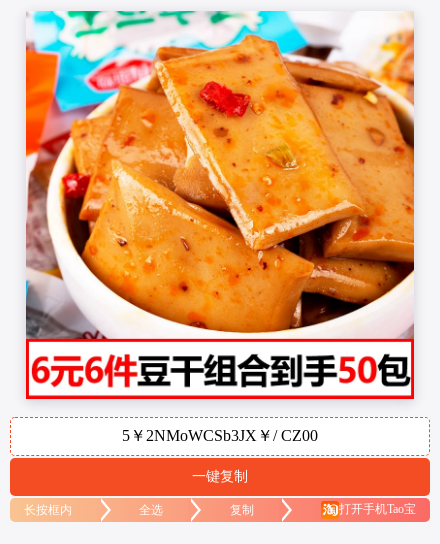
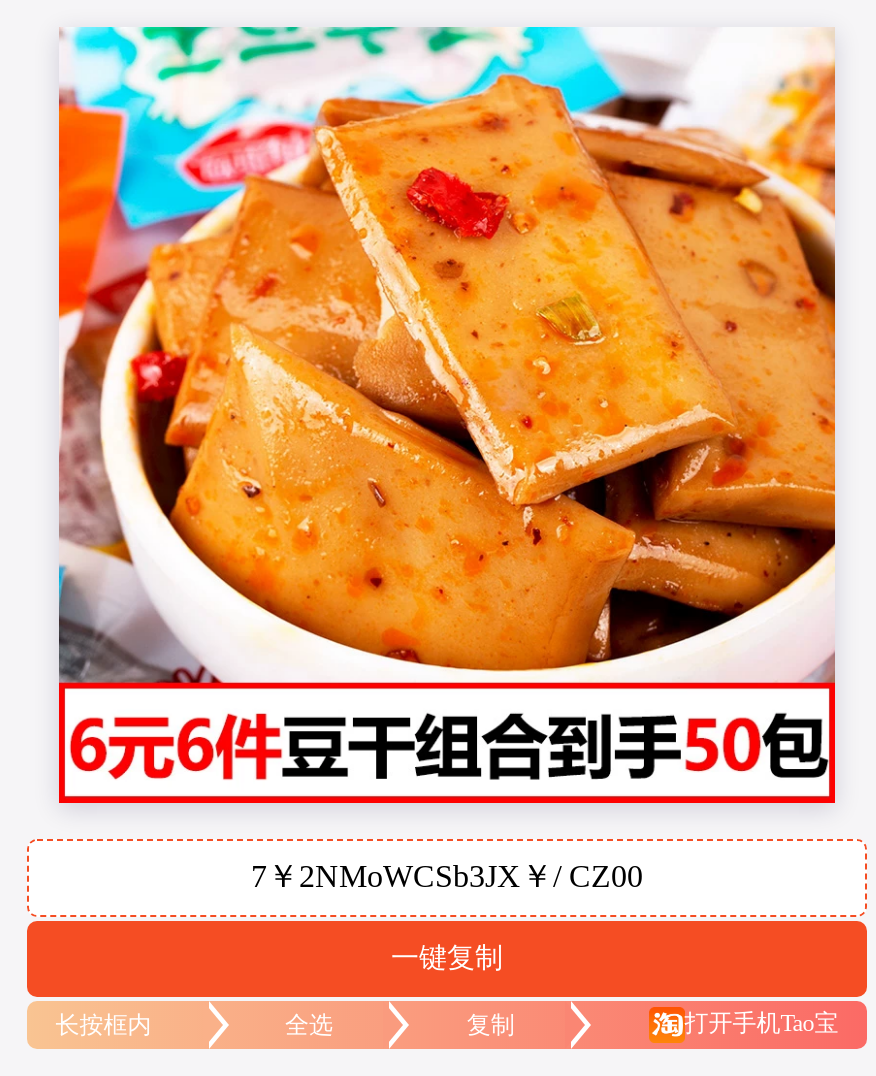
- 5￥2NMoWCSb3JX￥/ CZ00
+ 7￥2NMoWCSb3JX￥/ CZ00
